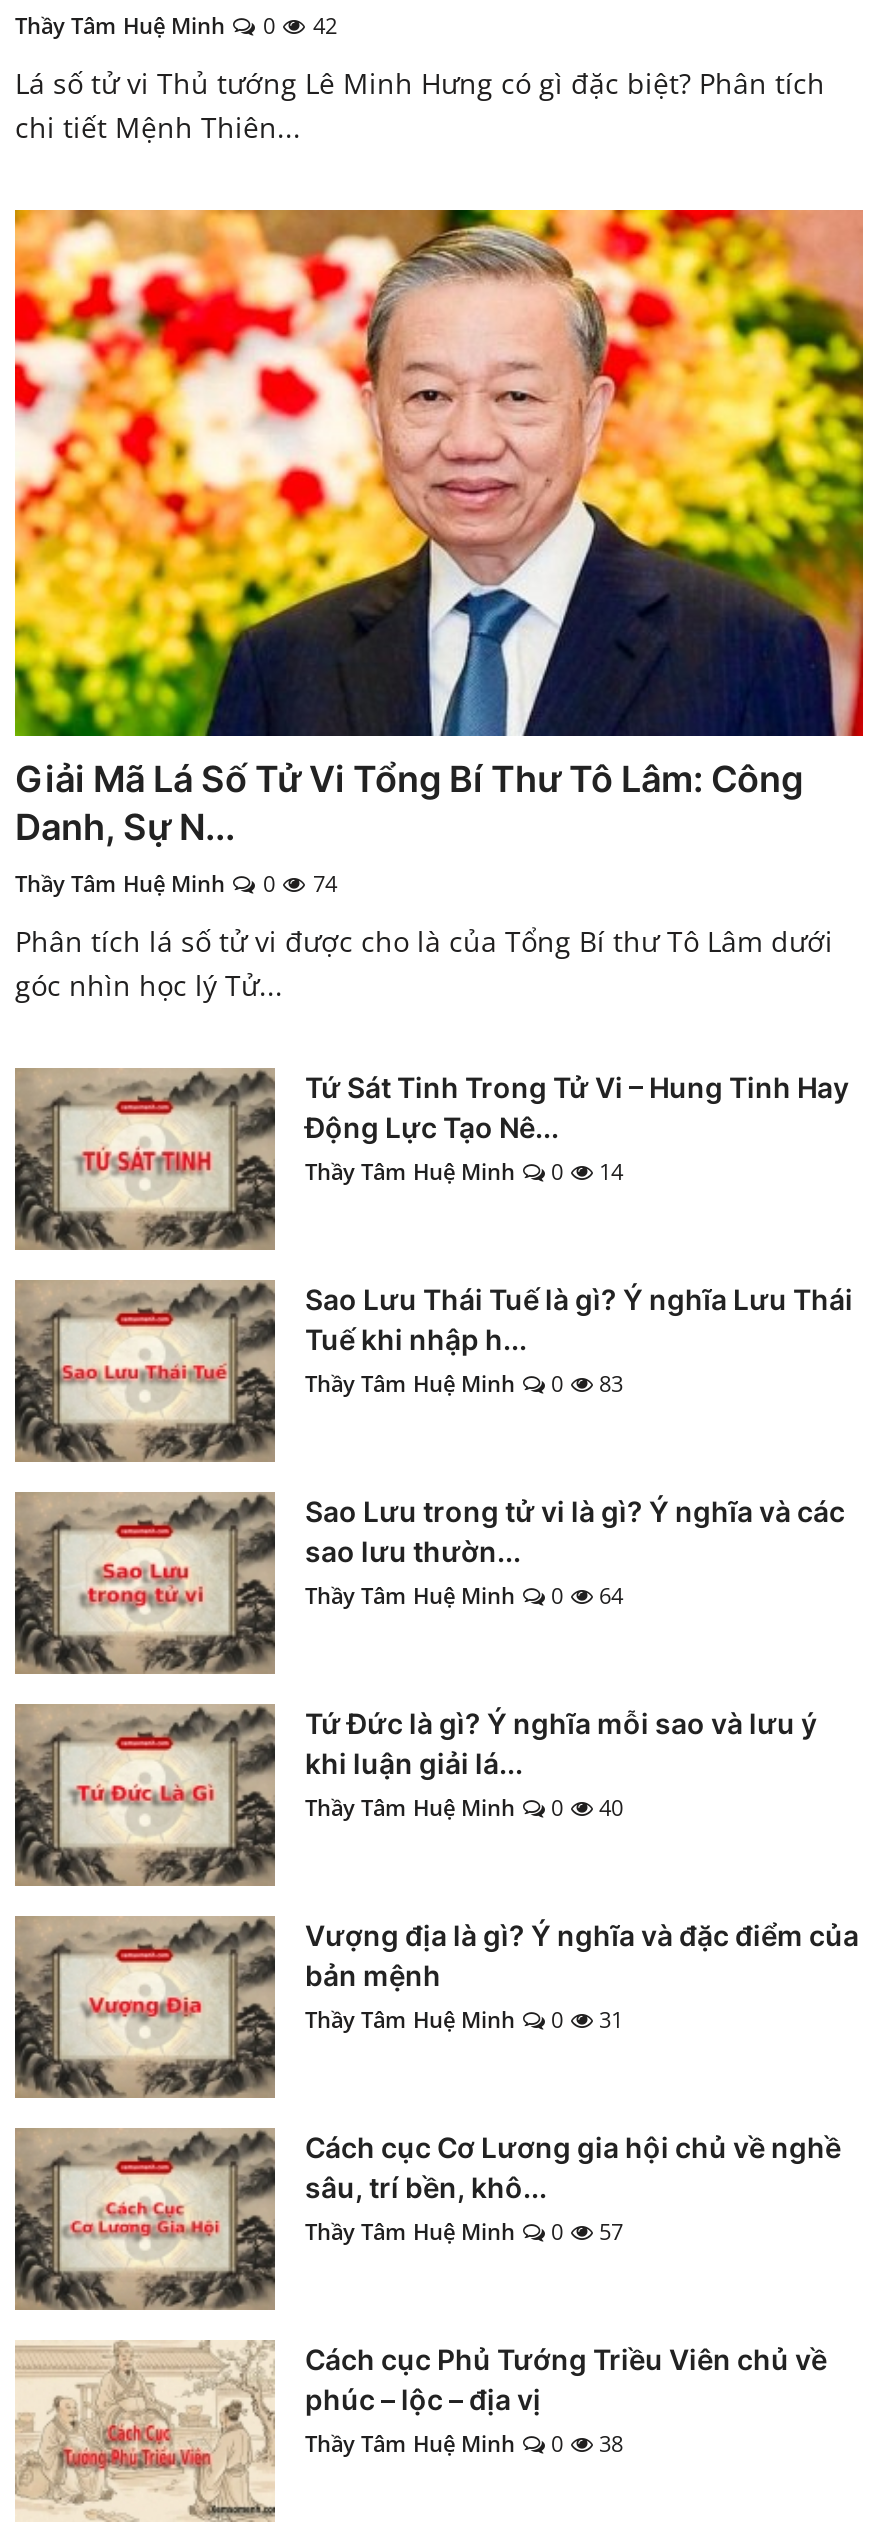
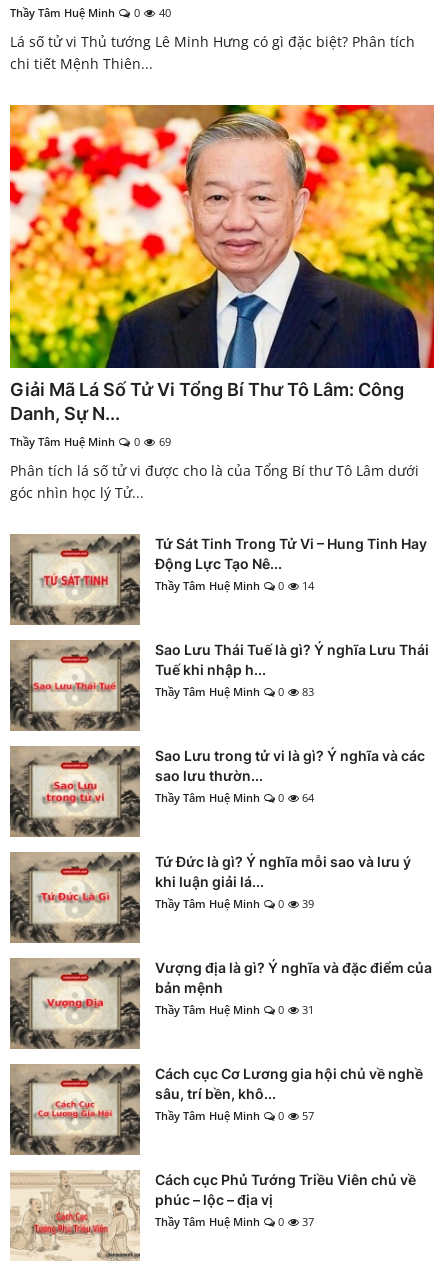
- Thầy Tâm Huệ Minh 0 42
+ Thầy Tâm Huệ Minh 0 40

- Thầy Tâm Huệ Minh 0 74
+ Thầy Tâm Huệ Minh 0 69

- Thầy Tâm Huệ Minh 0 40
+ Thầy Tâm Huệ Minh 0 39

- Thầy Tâm Huệ Minh 0 38
+ Thầy Tâm Huệ Minh 0 37
